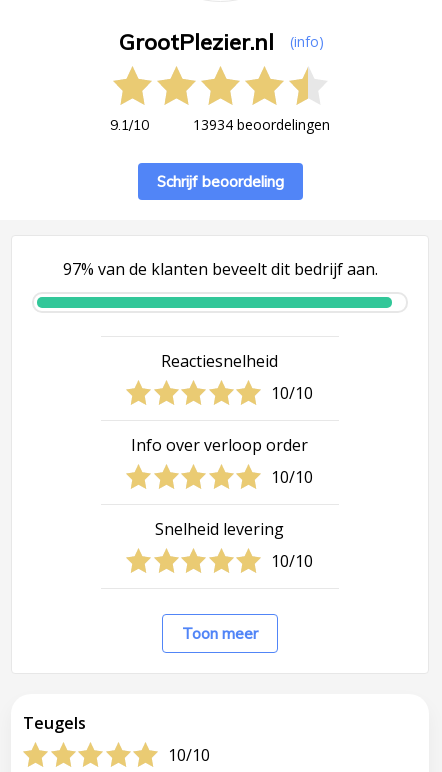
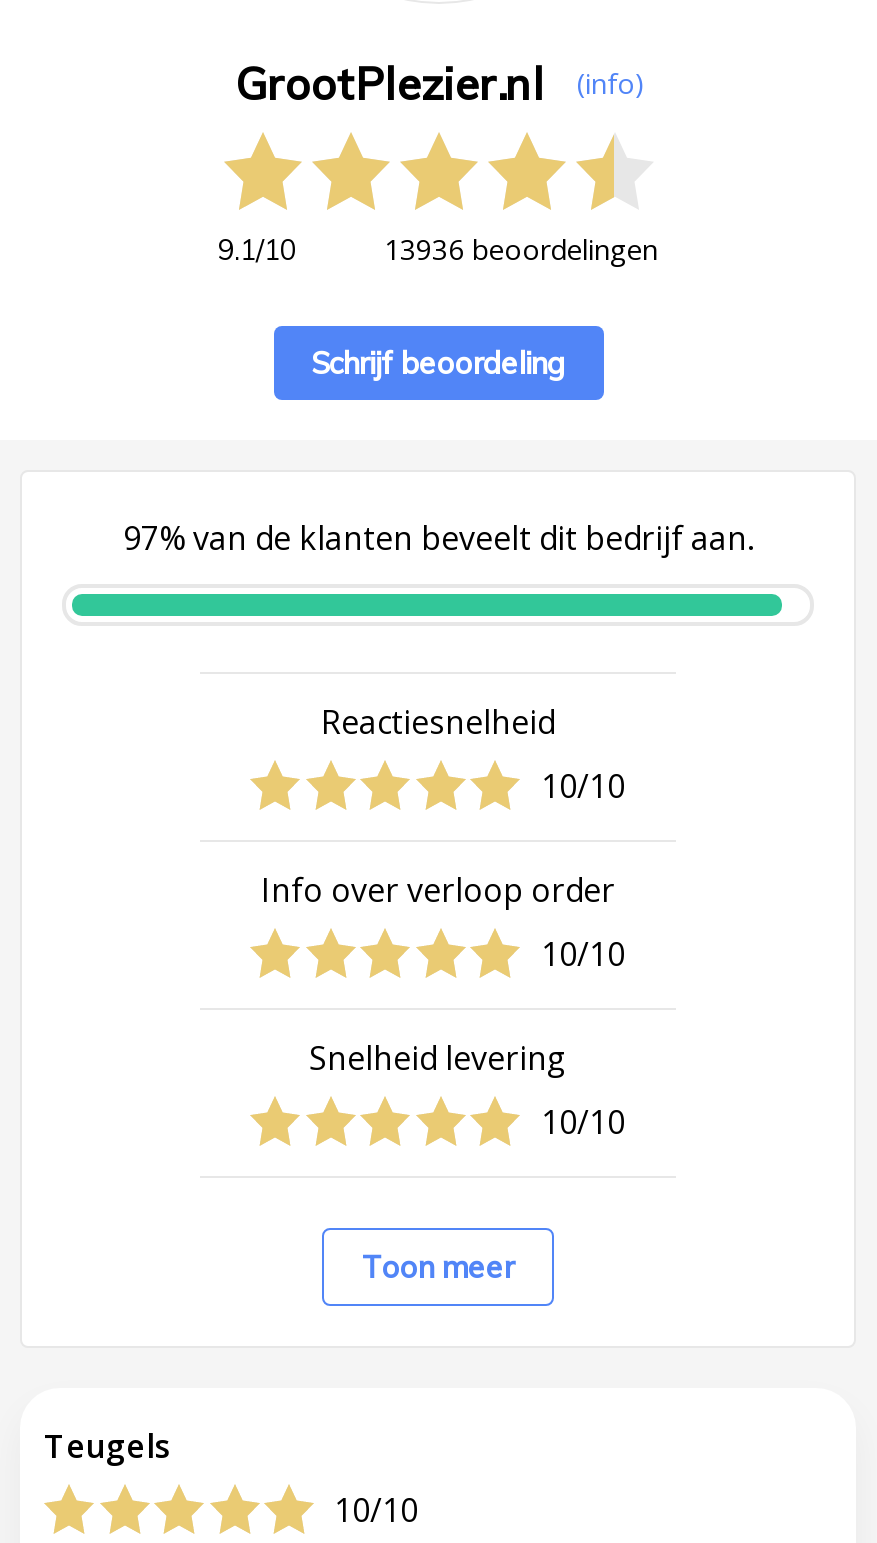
- 13934 beoordelingen
+ 13936 beoordelingen
